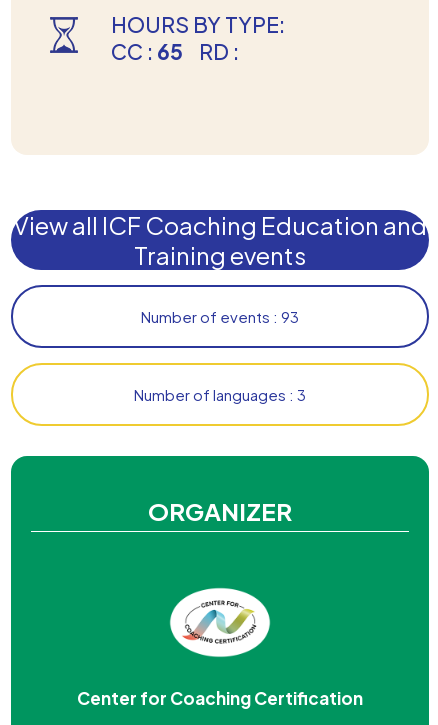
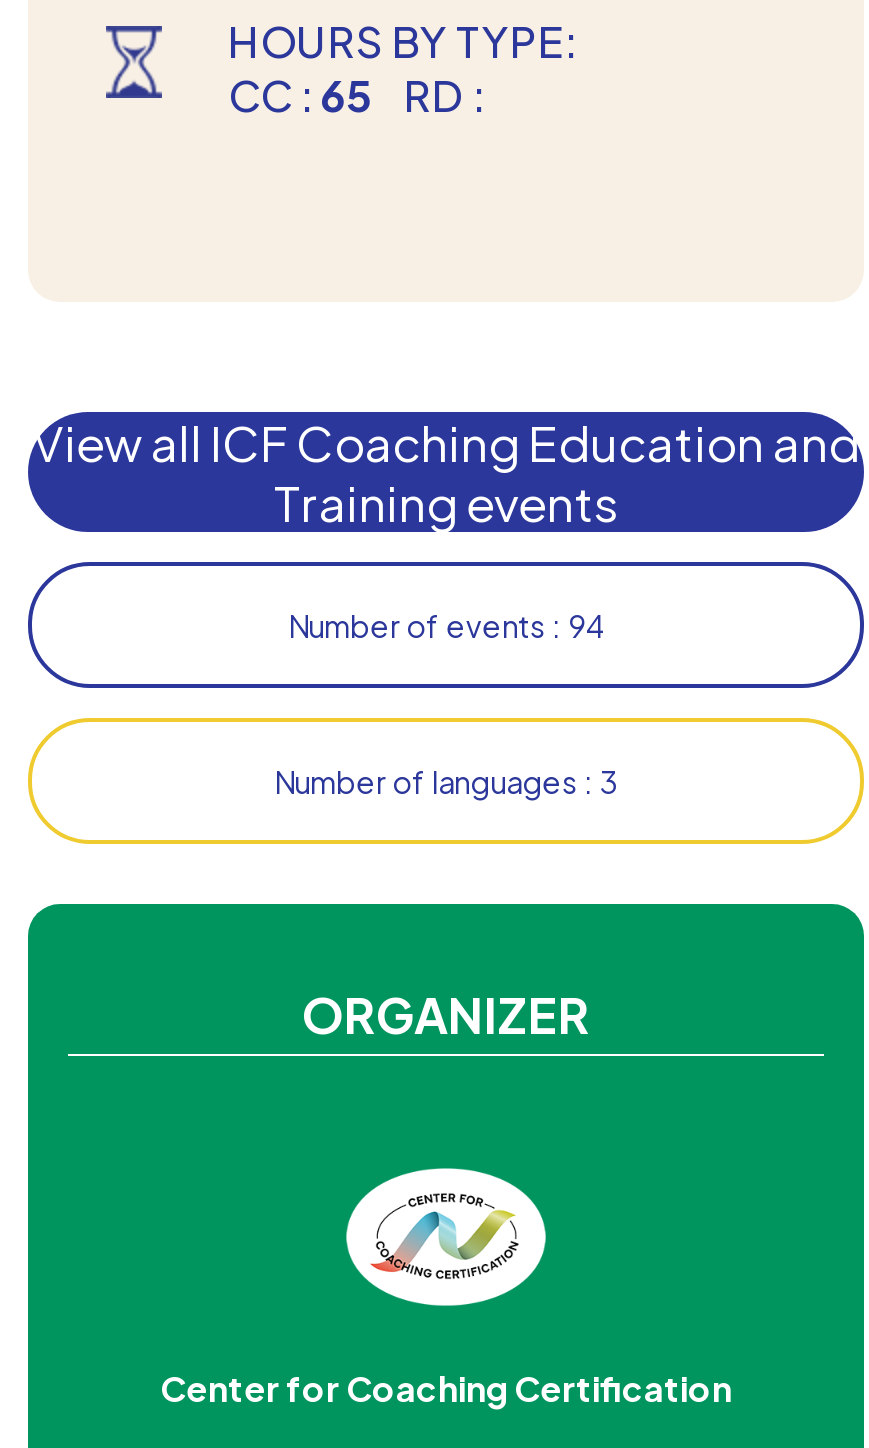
- Number of events : 93
+ Number of events : 94
